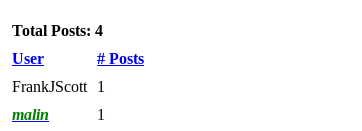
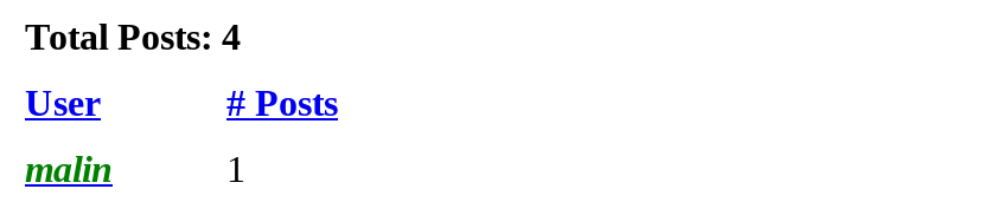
- FrankJScott 1
